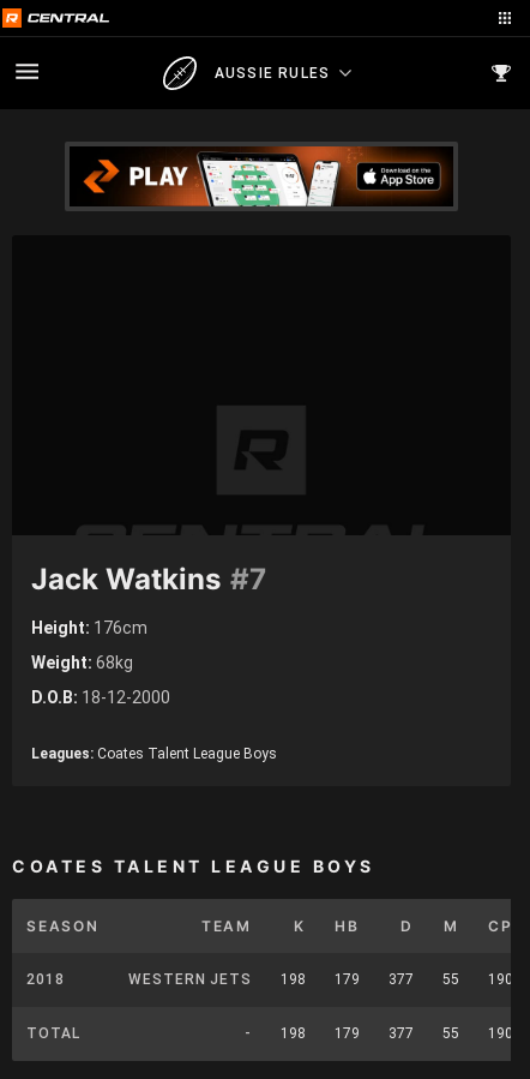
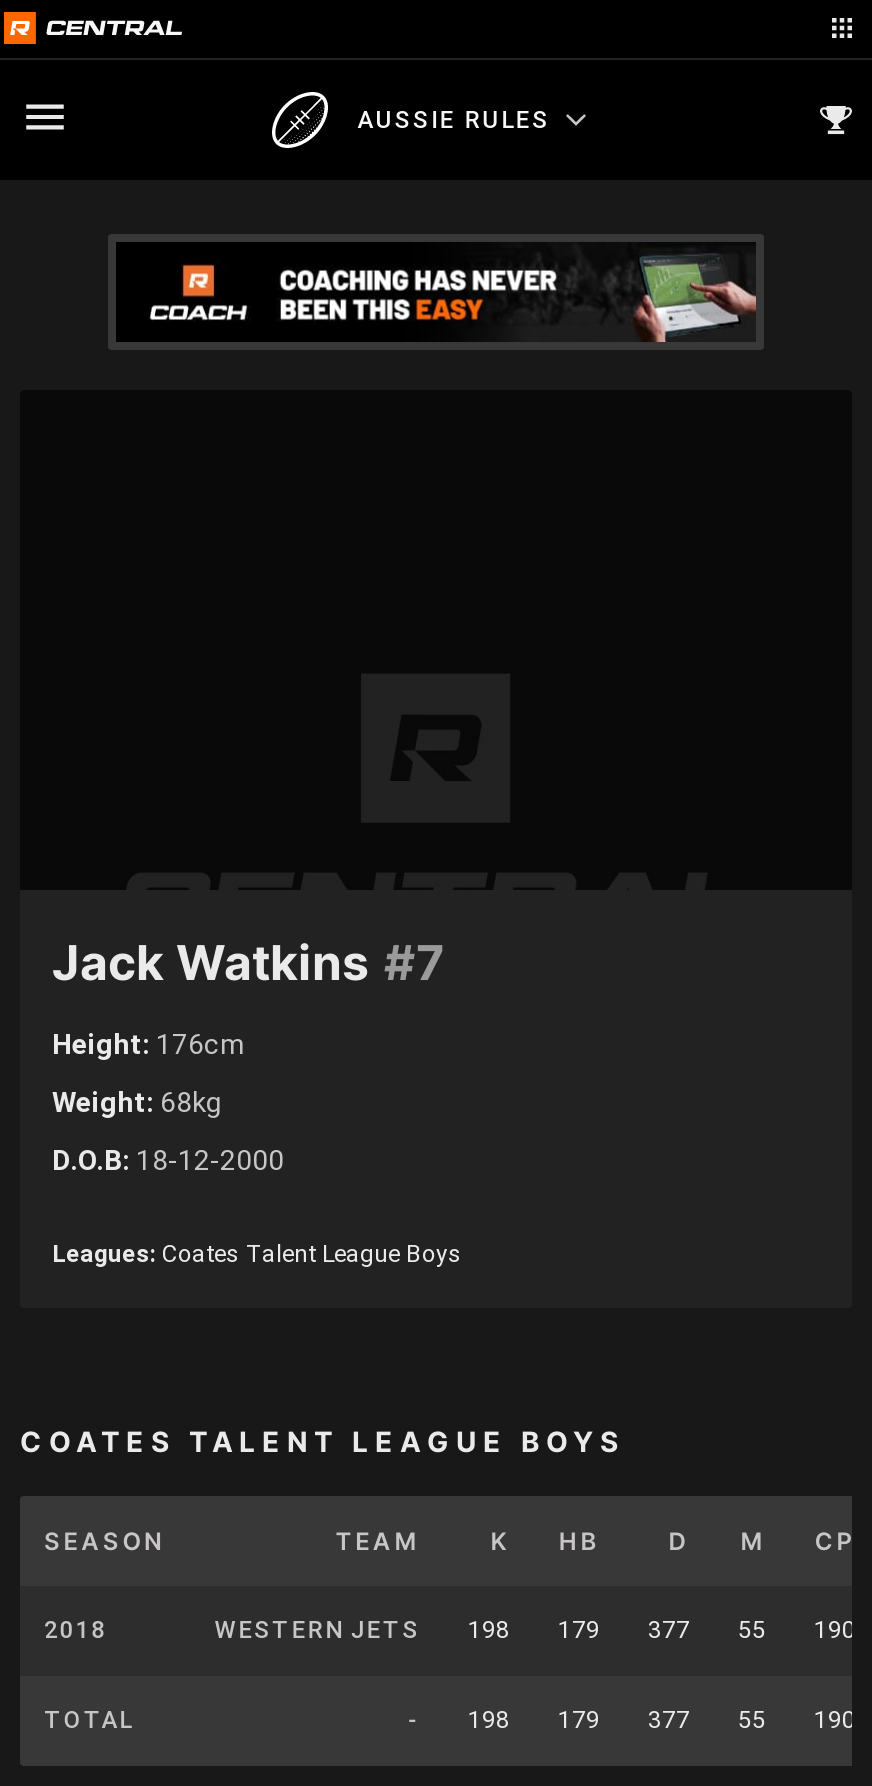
- [image]
+ [image]
